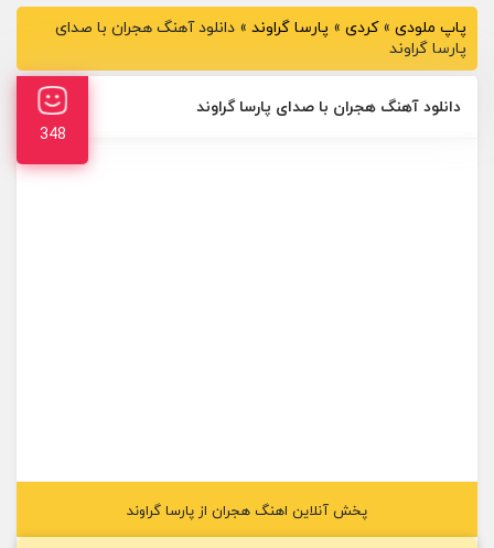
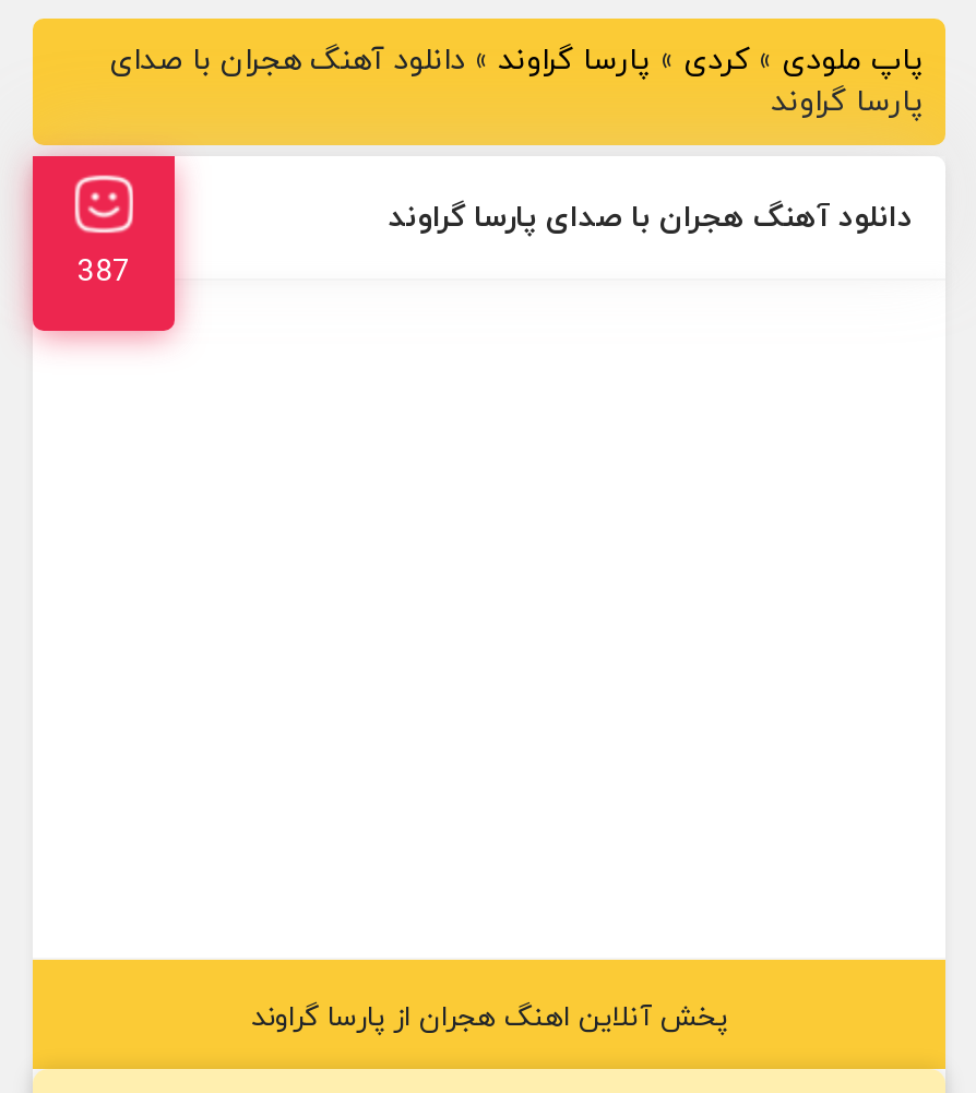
- 348
+ 387
